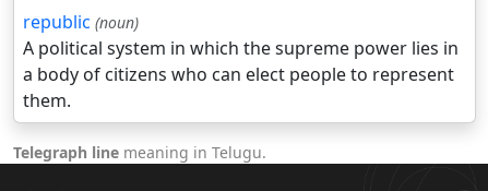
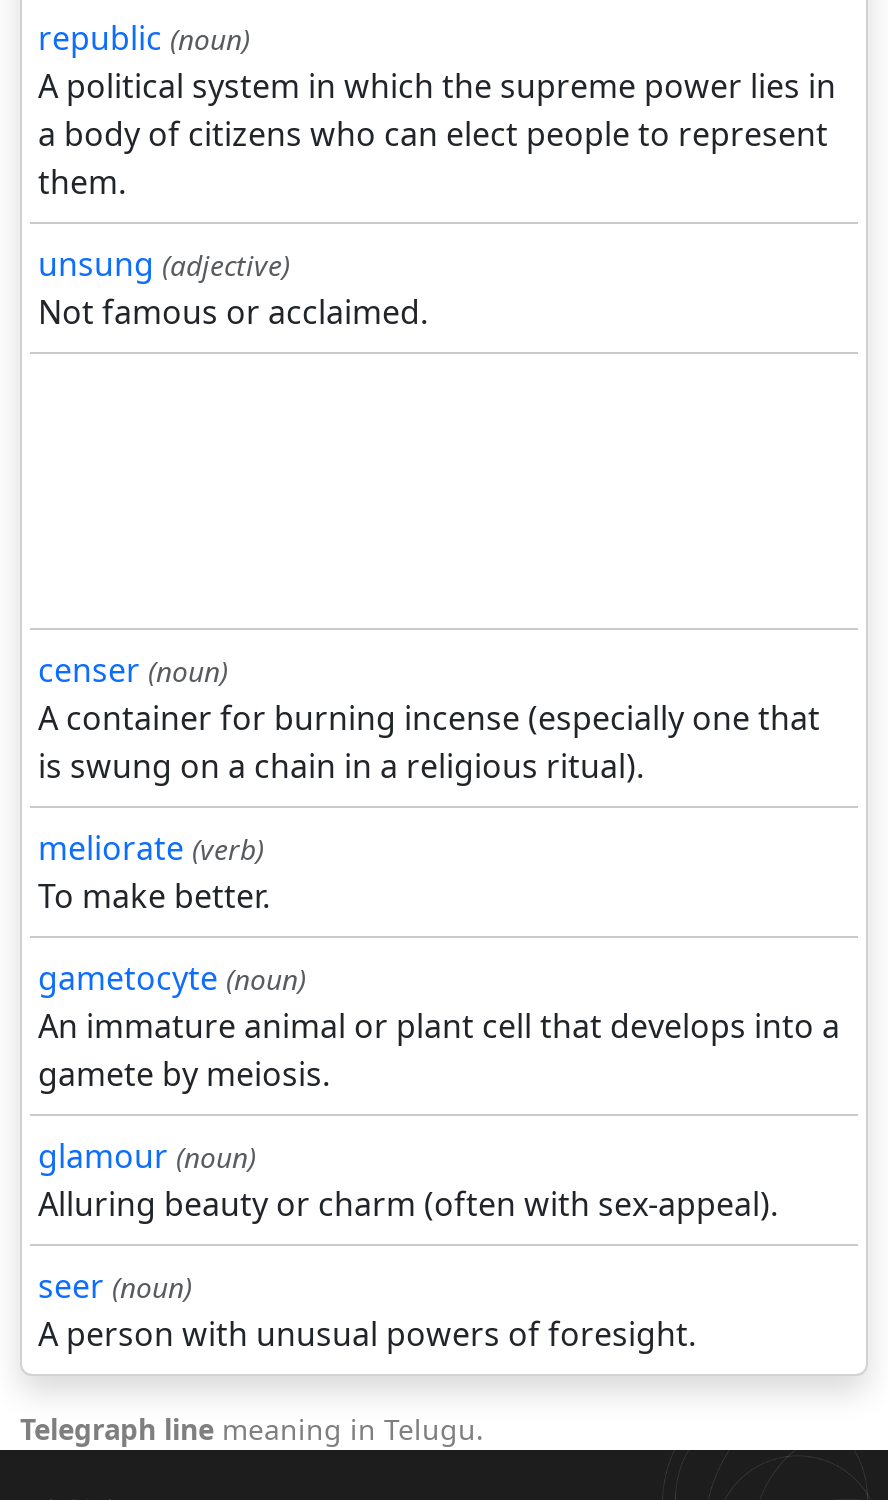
+ unsung (adjective)
+ Not famous or acclaimed.

+ censer (noun)
+ A container for burning incense (especially one that
+ is swung on a chain in a religious ritual).
+ meliorate (verb)
+ To make better.
+ gametocyte (noun)
+ An immature animal or plant cell that develops into a
+ gamete by meiosis.
+ glamour (noun)
+ Alluring beauty or charm (often with sex-appeal).
+ seer (noun)
+ A person with unusual powers of foresight.
